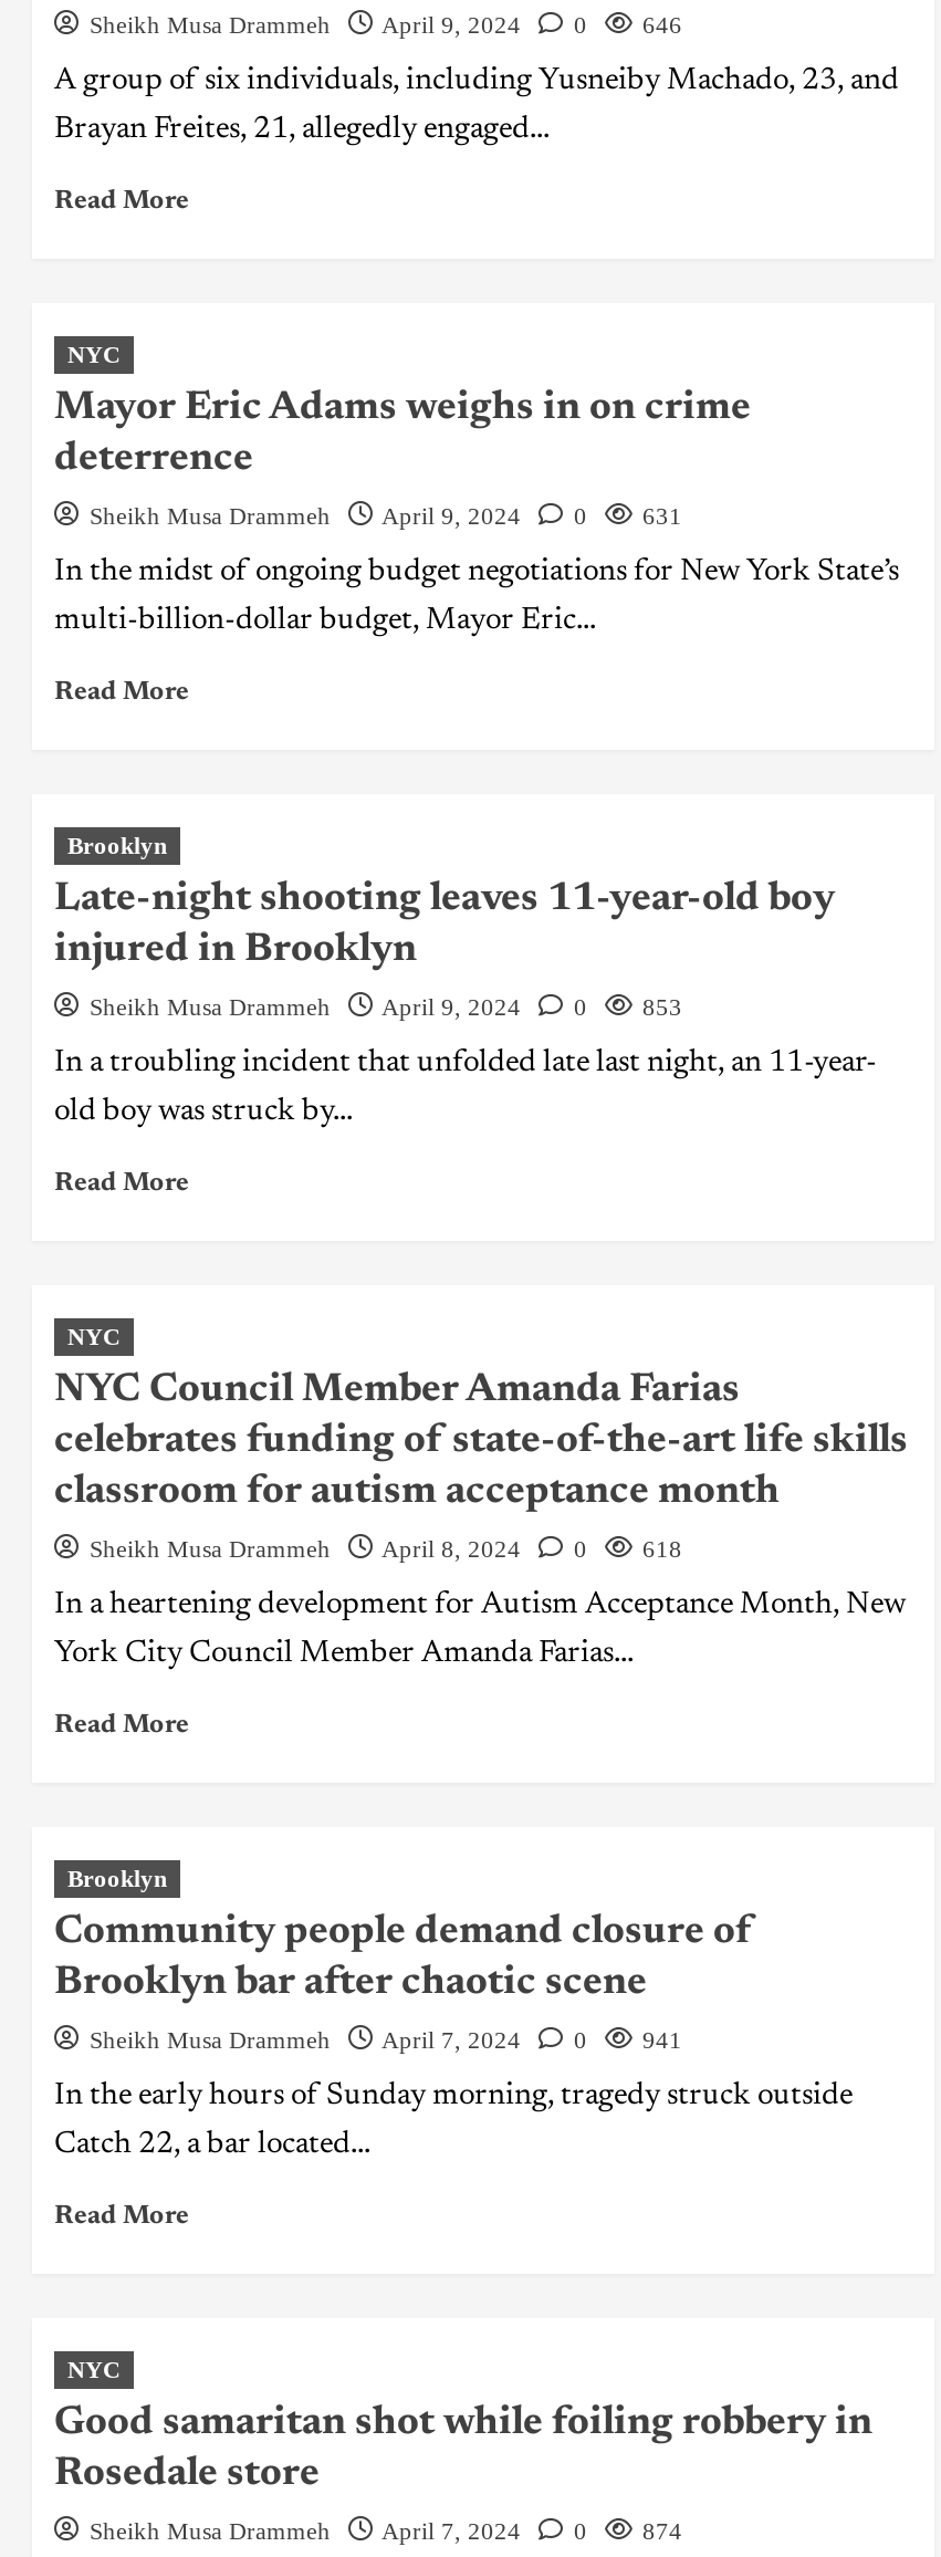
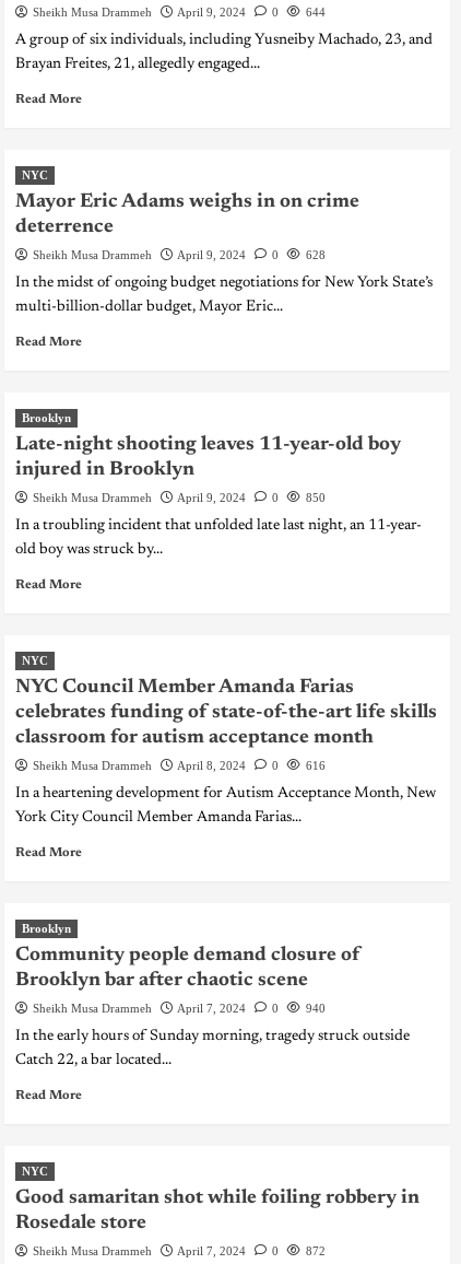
- 646
+ 644

- 631
+ 628

- 853
+ 850

- 618
+ 616

- 941
+ 940

- 874
+ 872
